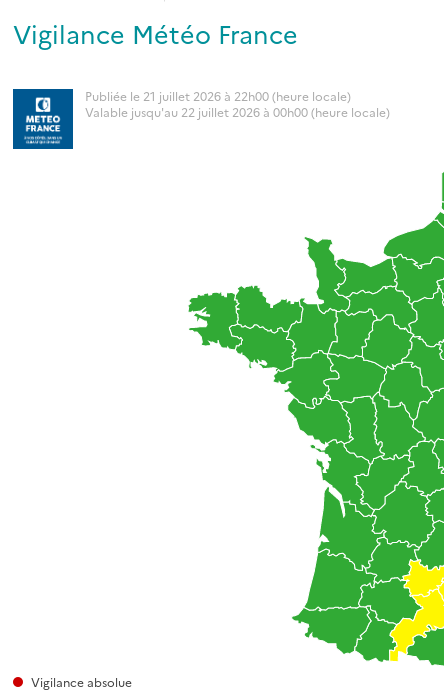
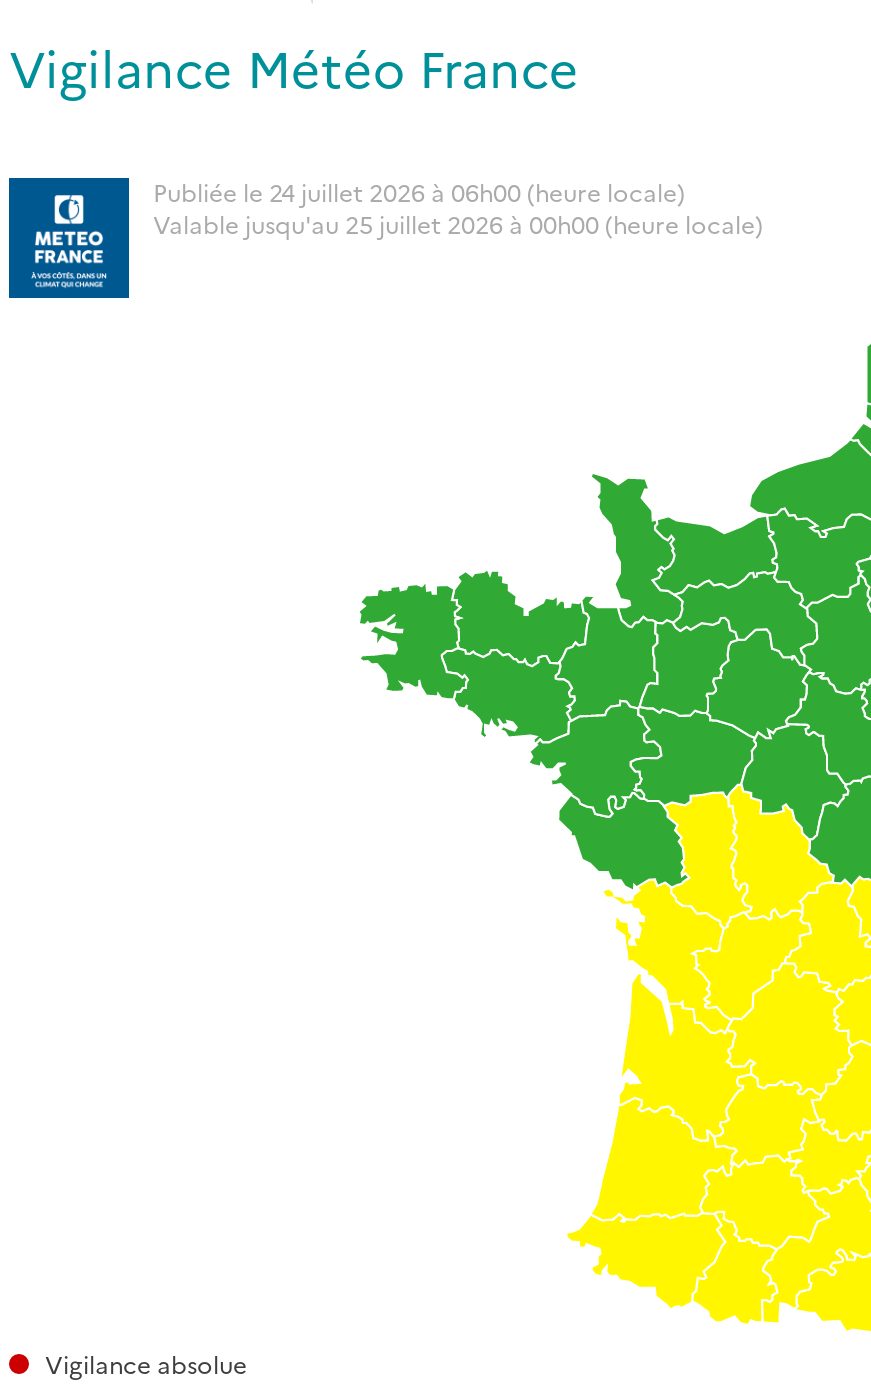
- Publiée le 21 juillet 2026 à 22h00 (heure locale)
+ Publiée le 24 juillet 2026 à 06h00 (heure locale)

- Valable jusqu'au 22 juillet 2026 à 00h00 (heure locale)
+ Valable jusqu'au 25 juillet 2026 à 00h00 (heure locale)

- [image]
+ [image]
